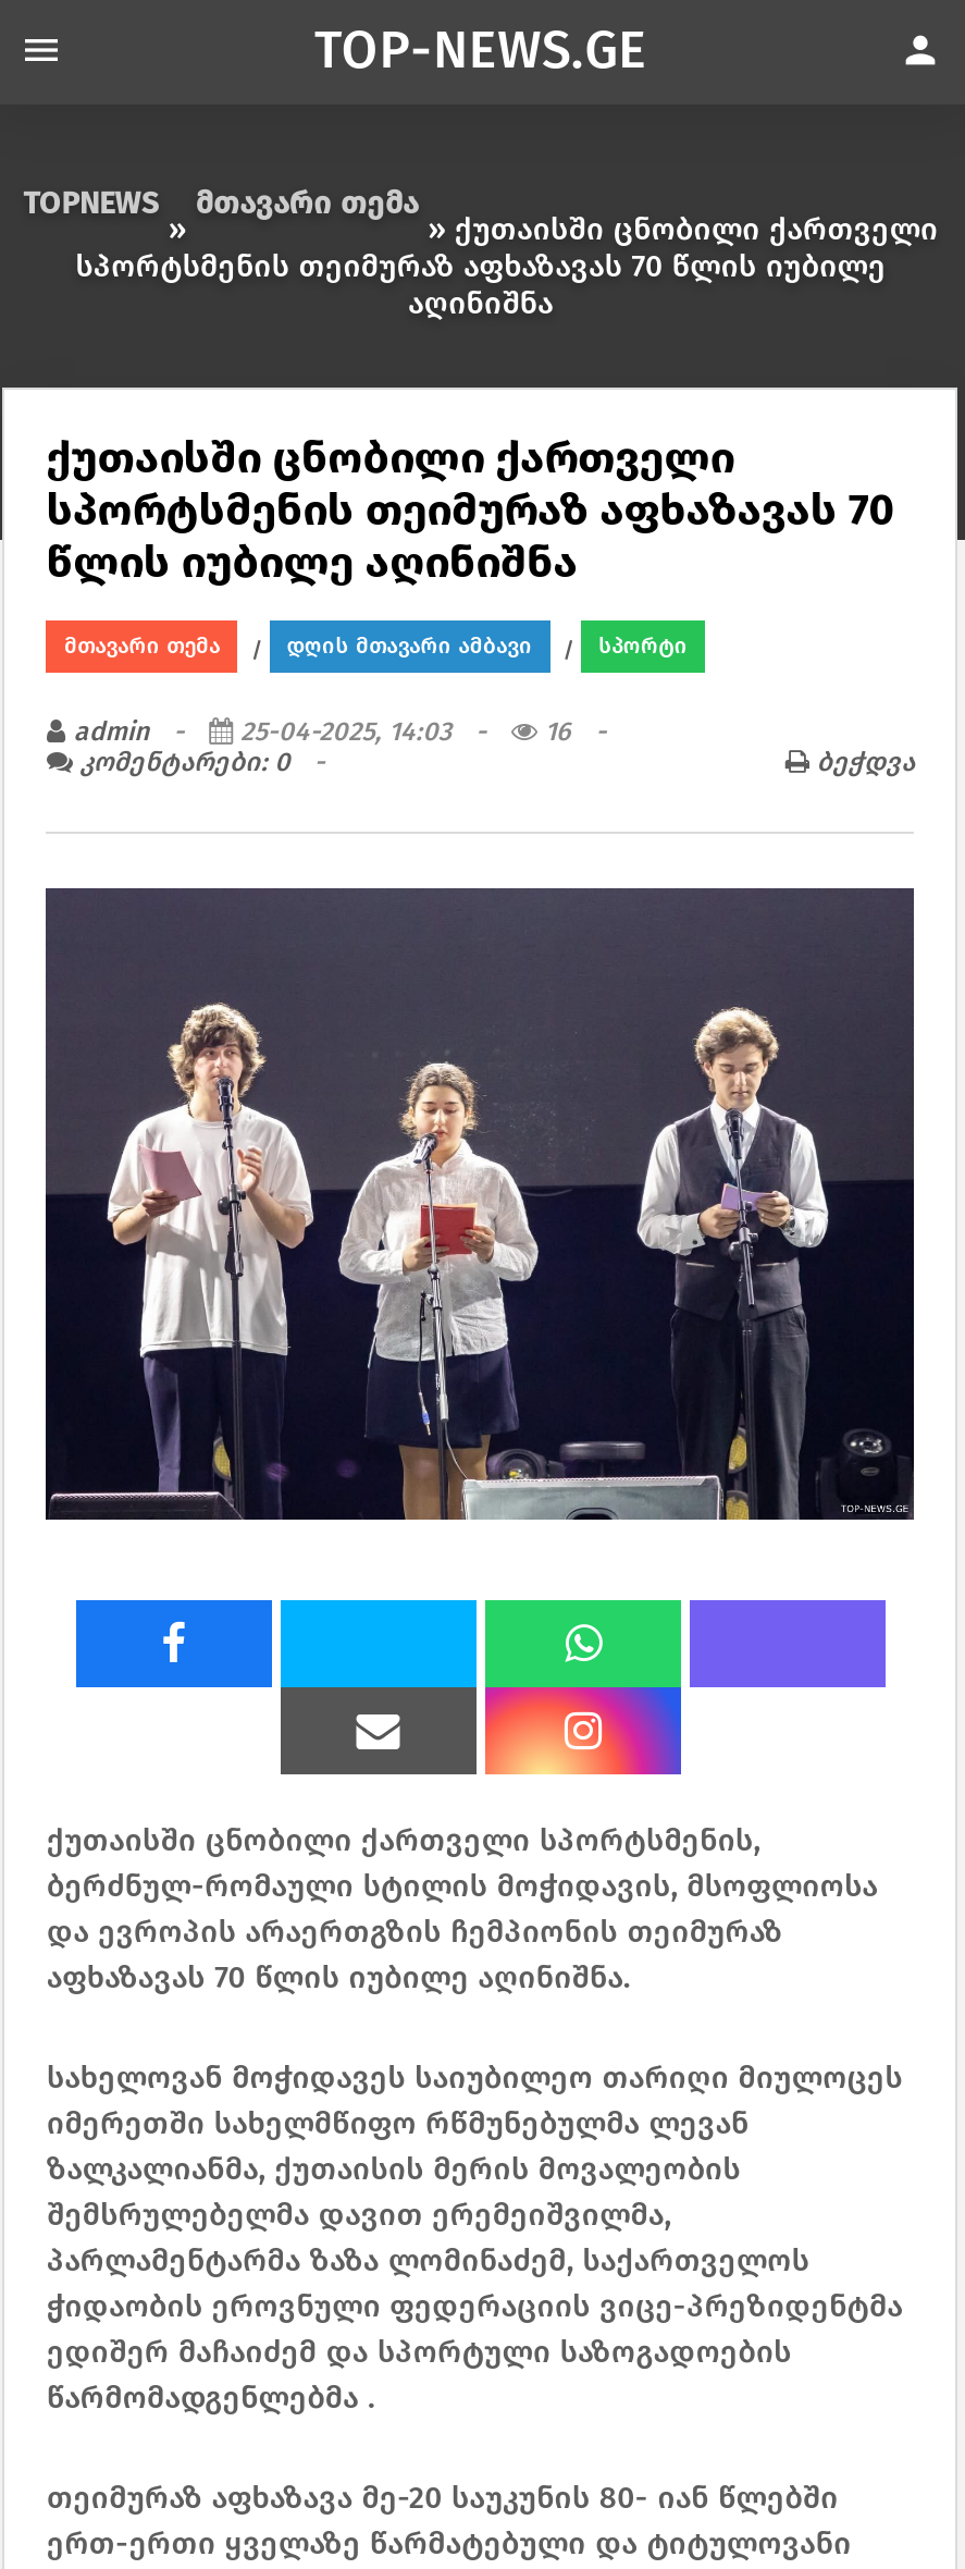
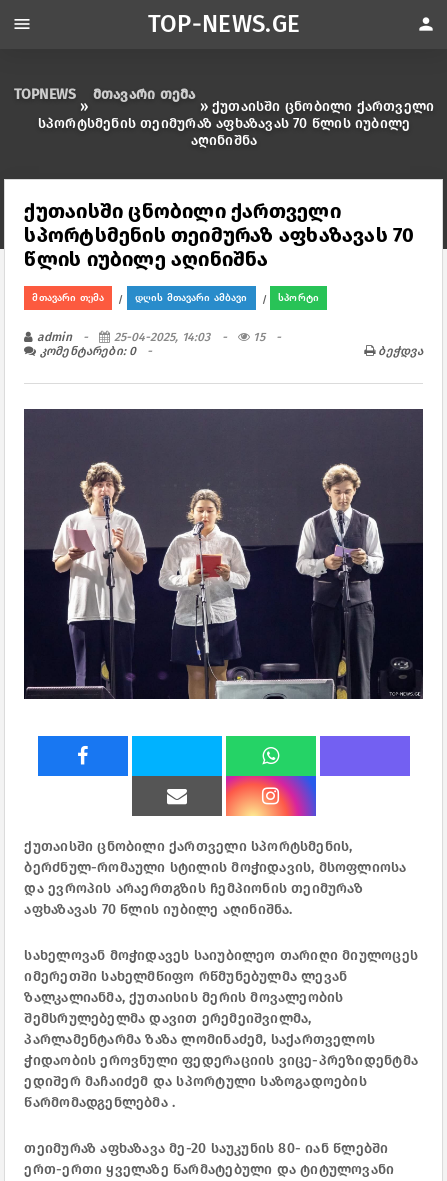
- 16
+ 15
